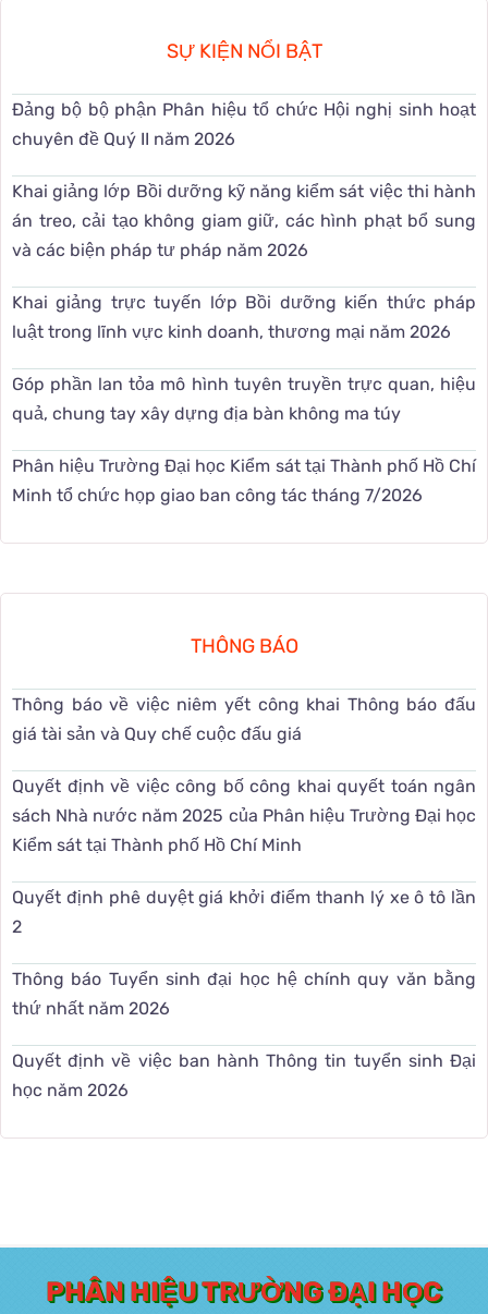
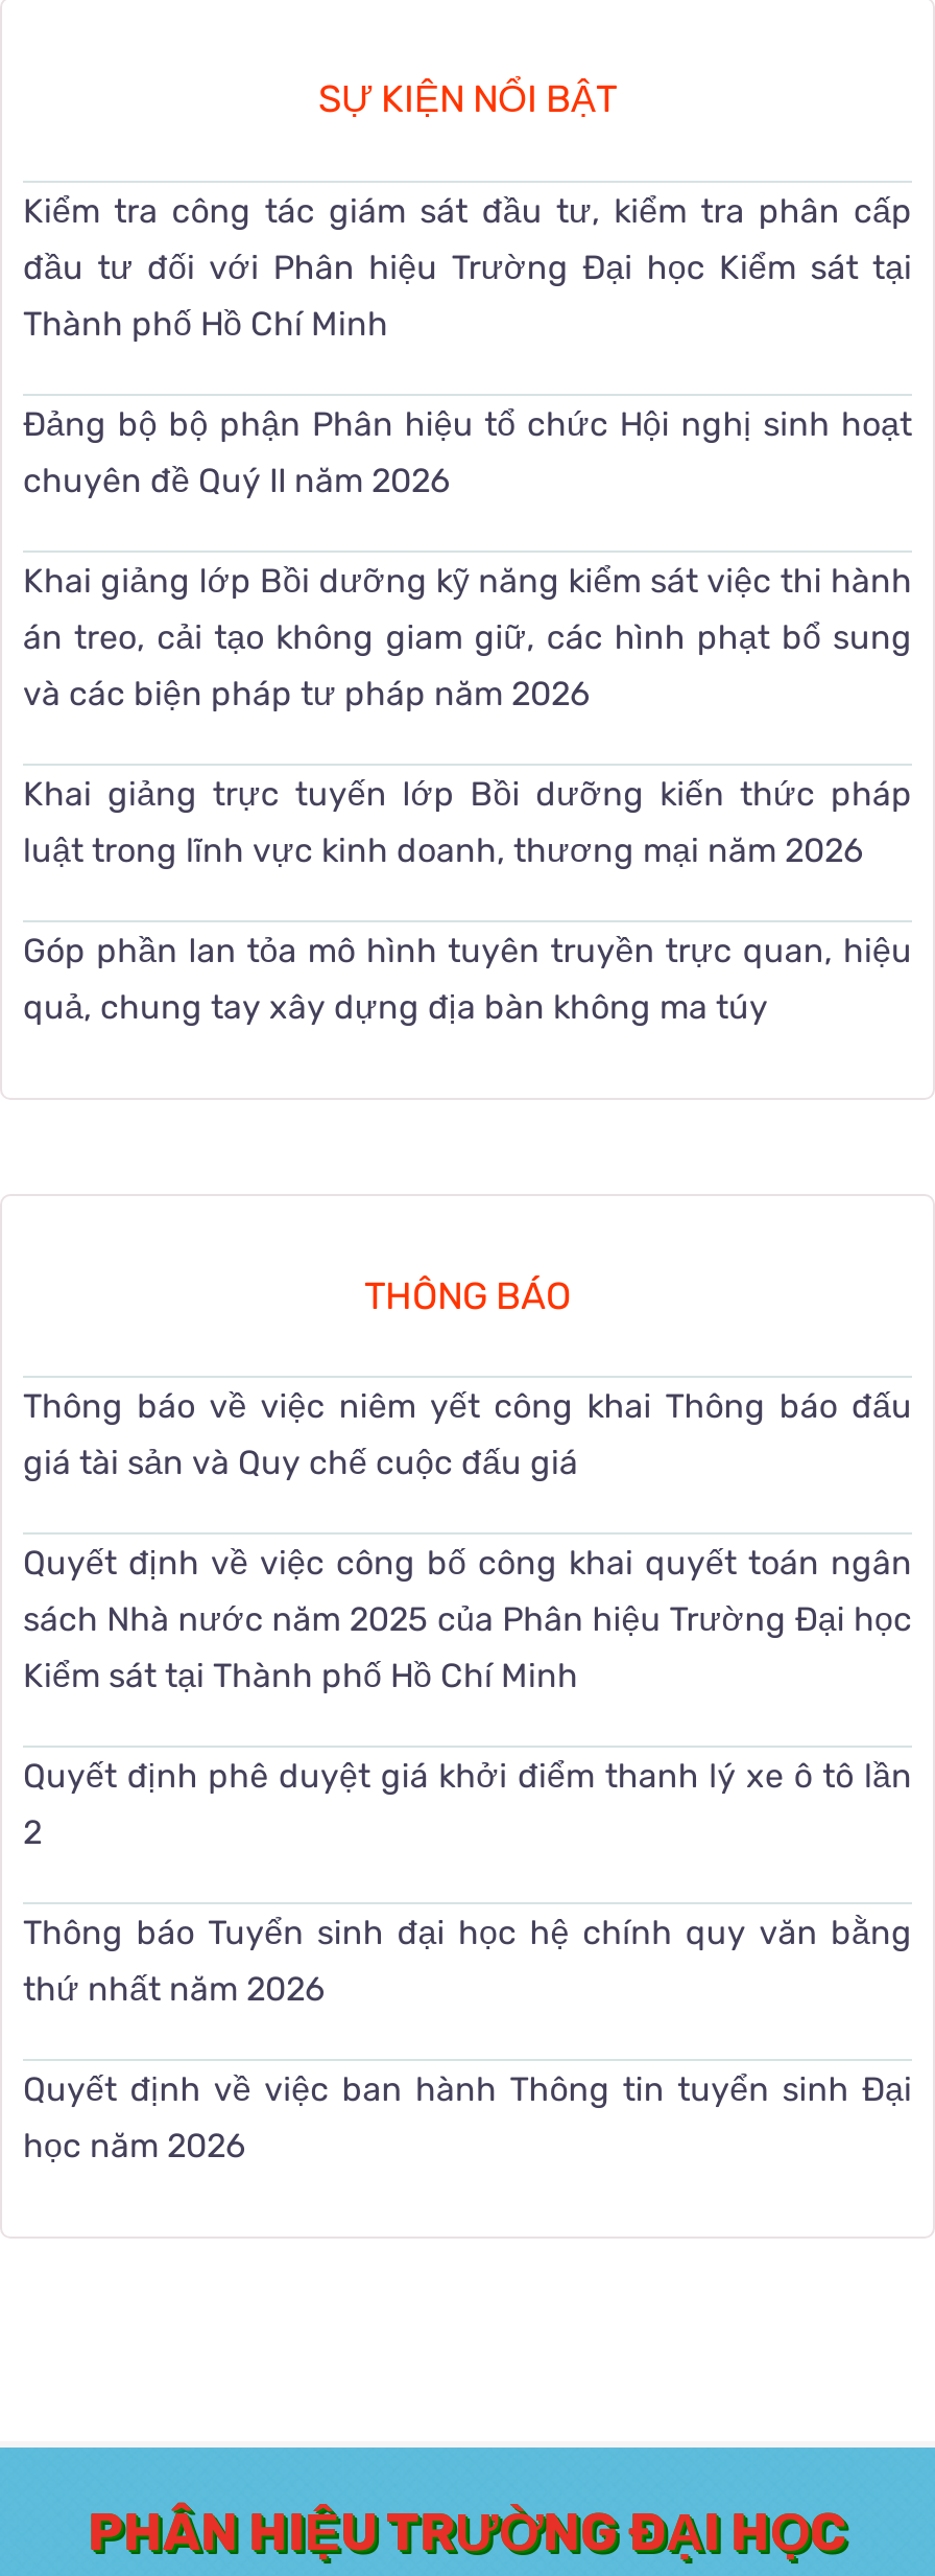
+ Kiểm tra công tác giám sát đầu tư, kiểm tra phân cấp
+ đầu tư đối với Phân hiệu Trường Đại học Kiểm sát tại
+ Thành phố Hồ Chí Minh

moved down: Đảng bộ bộ phận Phân hiệu tổ chức Hội nghị sinh hoạt | chuyên đề Quý II năm 2026 | Khai giảng lớp Bồi dưỡng kỹ năng kiểm sát việc thi hành | ... | Góp phần lan tỏa mô hình tuyên truyền trực quan, hiệu | quả, chung tay xây dựng địa bàn không ma túy

- Phân hiệu Trường Đại học Kiểm sát tại Thành phố Hồ Chí
- Minh tổ chức họp giao ban công tác tháng 7/2026
